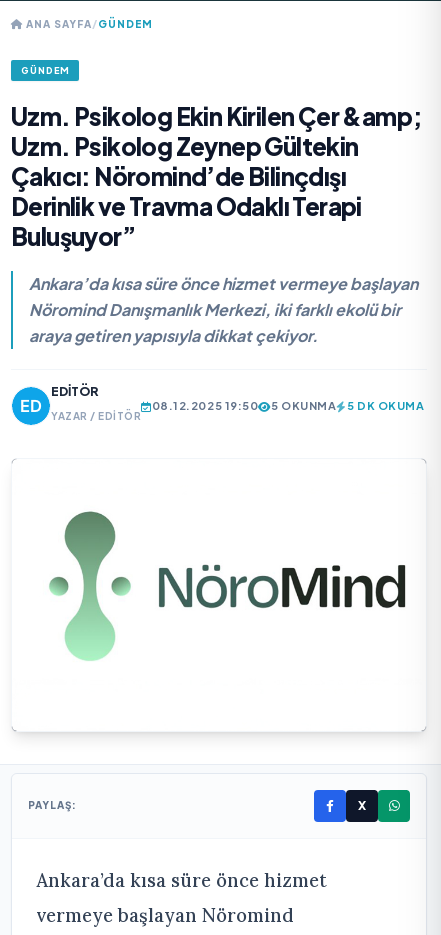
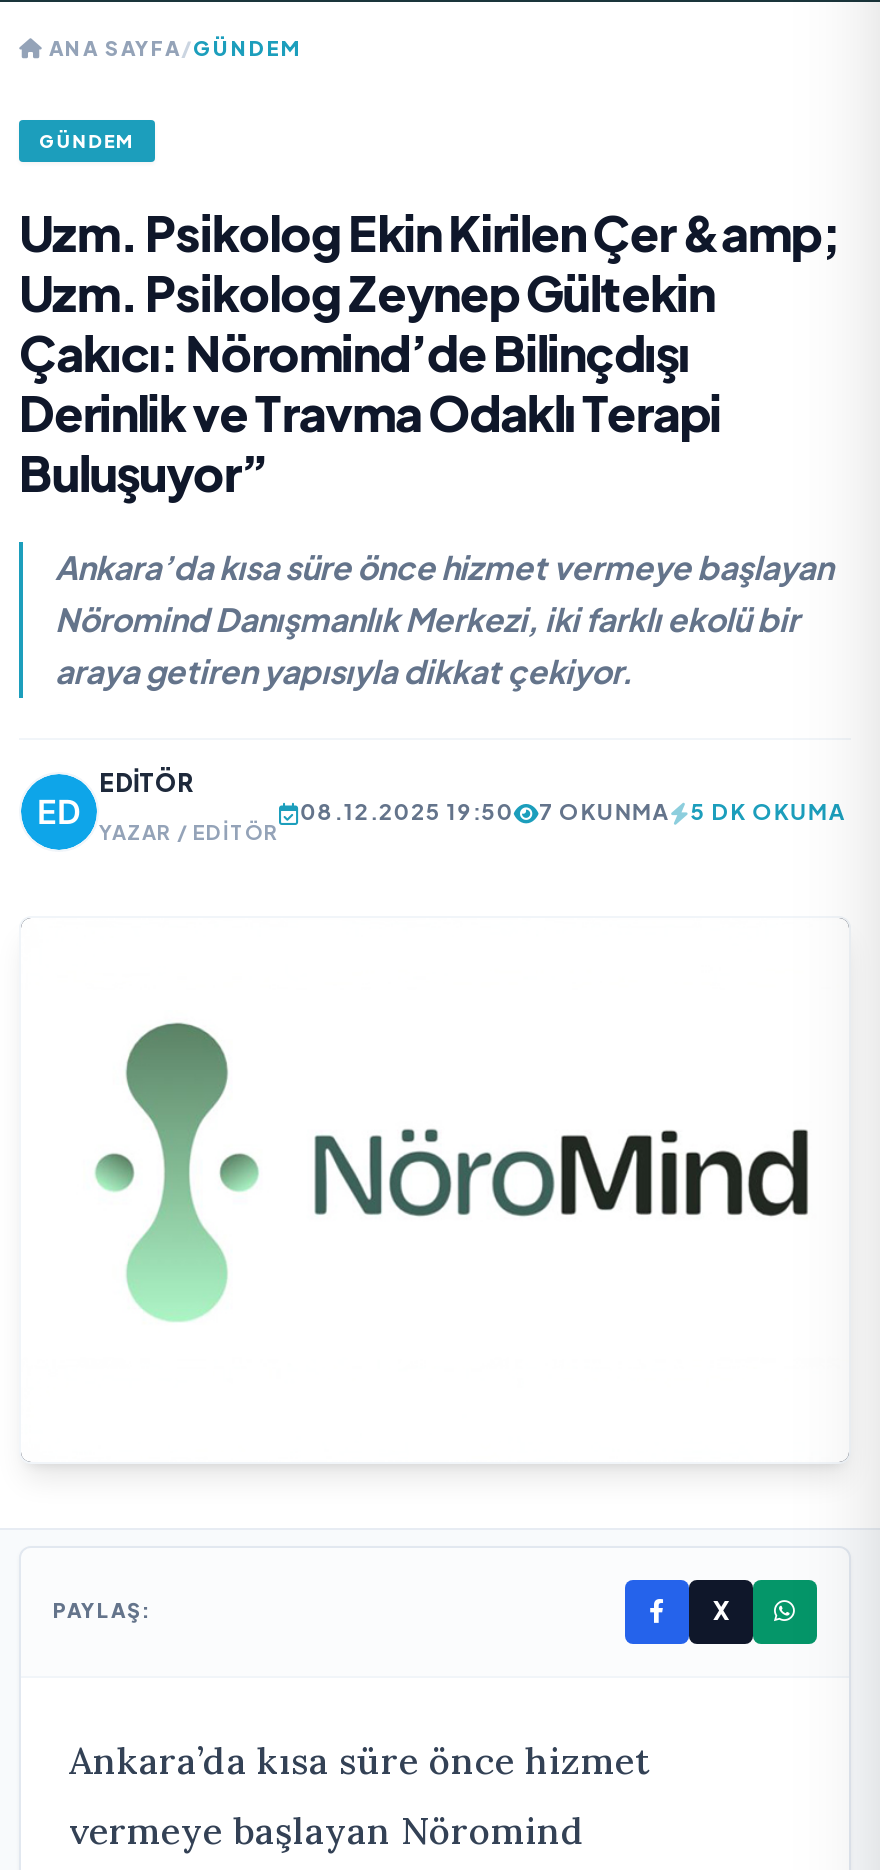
- 08.12.2025 19:50 5 OKUNMA 5 DK OKUMA
+ 08.12.2025 19:50 7 OKUNMA 5 DK OKUMA
